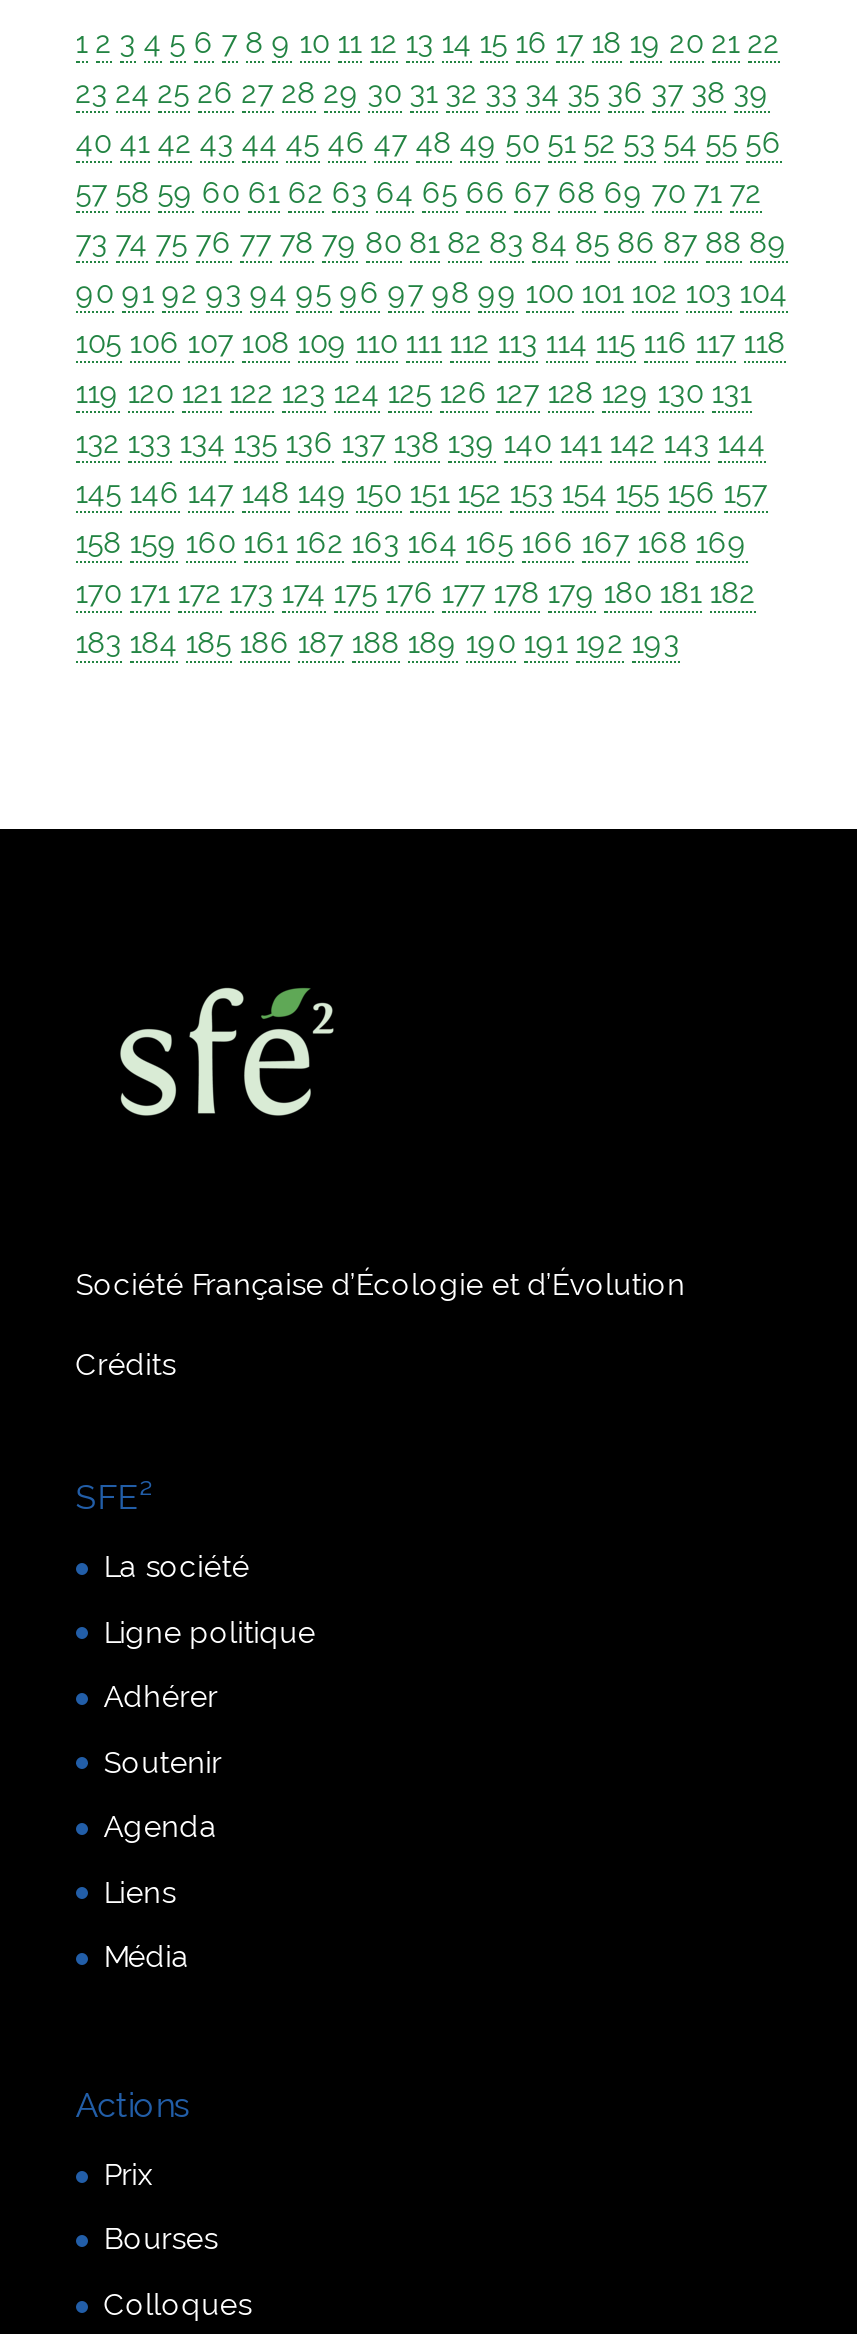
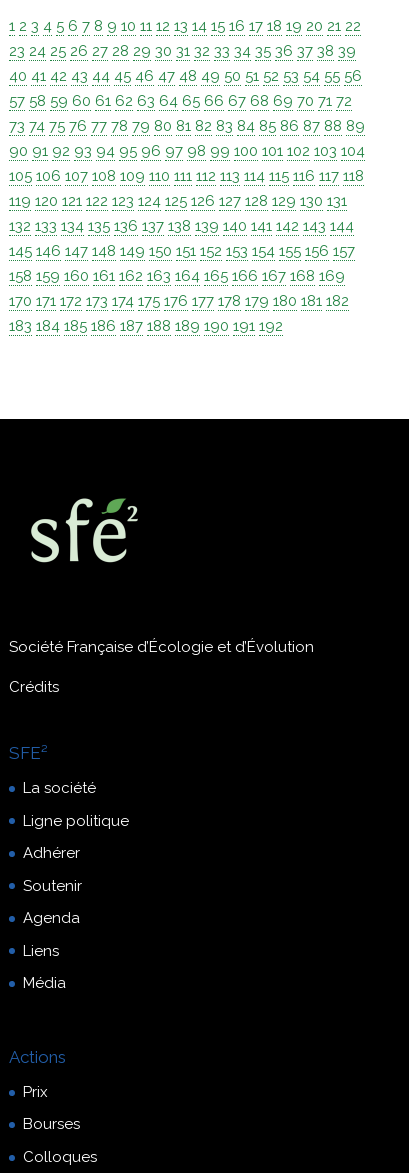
- 183 184 185 186 187 188 189 190 191 192 193
+ 183 184 185 186 187 188 189 190 191 192
